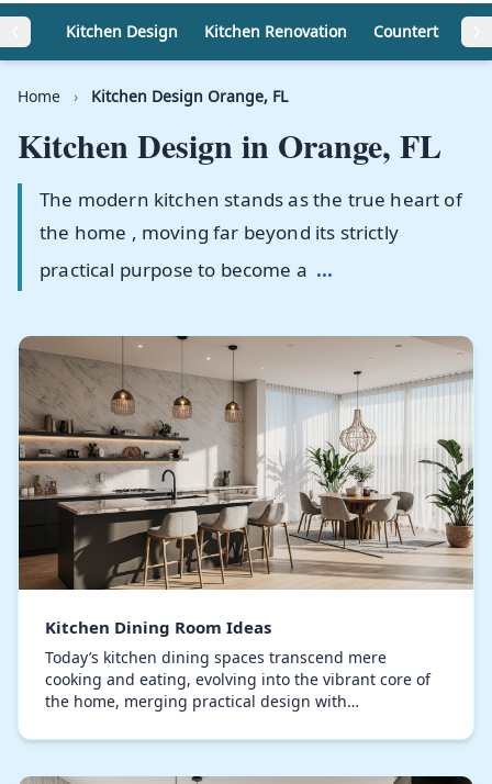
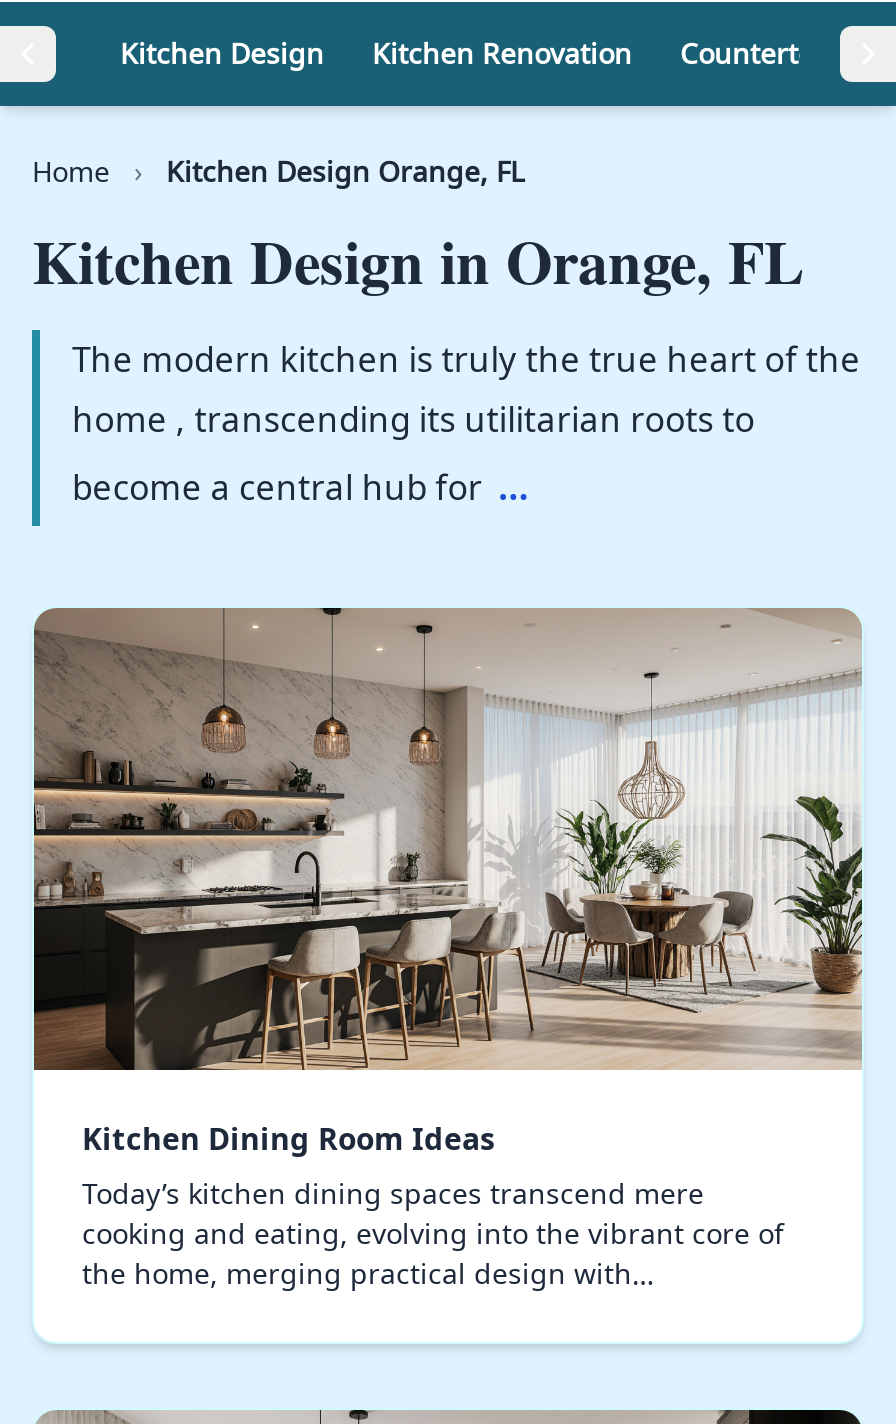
- The modern kitchen stands as the true heart of
- the home , moving far beyond its strictly
+ The modern kitchen is truly the true heart of the
+ home , transcending its utilitarian roots to

- practical purpose to become a ...
+ become a central hub for ...
